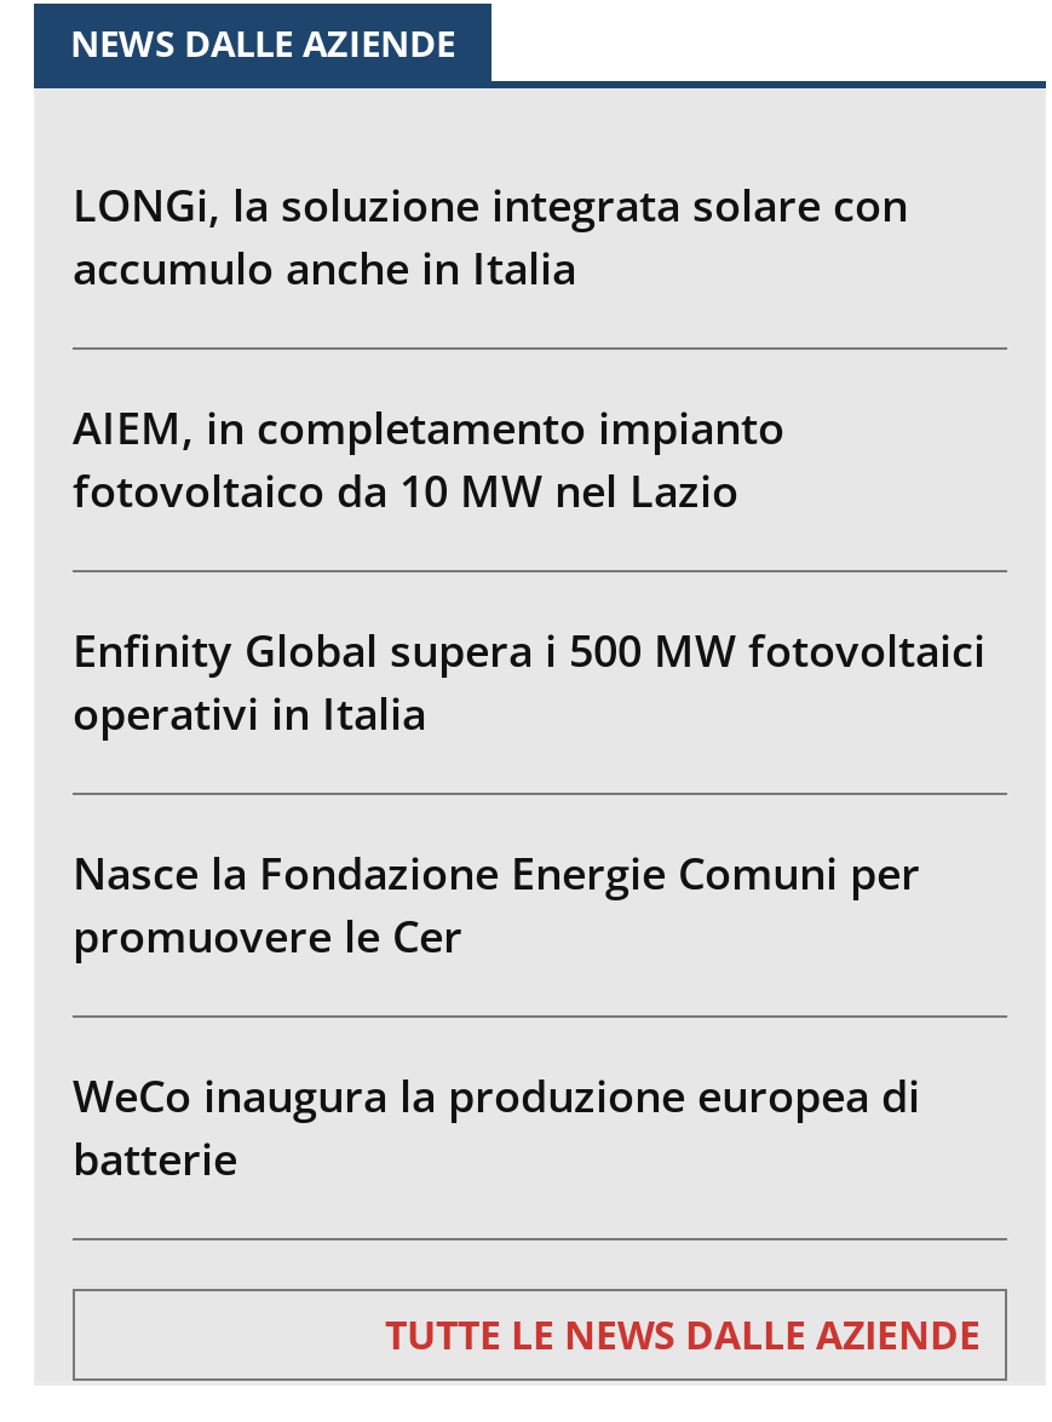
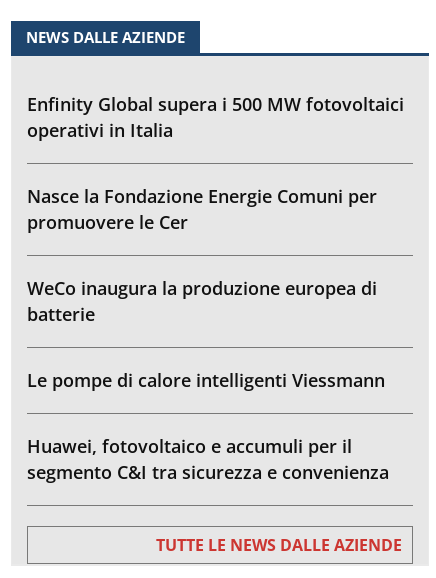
- LONGi, la soluzione integrata solare con
- accumulo anche in Italia
- AIEM, in completamento impianto
- fotovoltaico da 10 MW nel Lazio

moved up: Enfinity Global supera i 500 MW fotovoltaici | operativi in Italia | Nasce la Fondazione Energie Comuni per | promuovere le Cer | WeCo inaugura la produzione europea di | batterie

+ Le pompe di calore intelligenti Viessmann
+ Huawei, fotovoltaico e accumuli per il
+ segmento C&I tra sicurezza e convenienza
